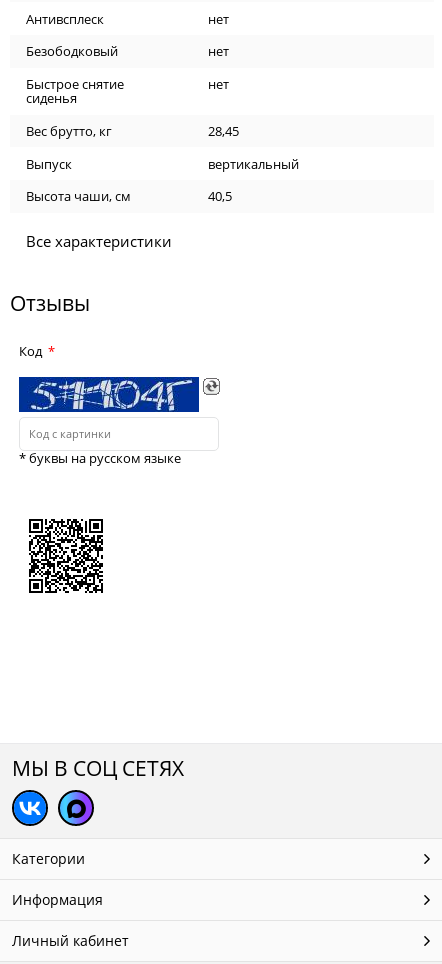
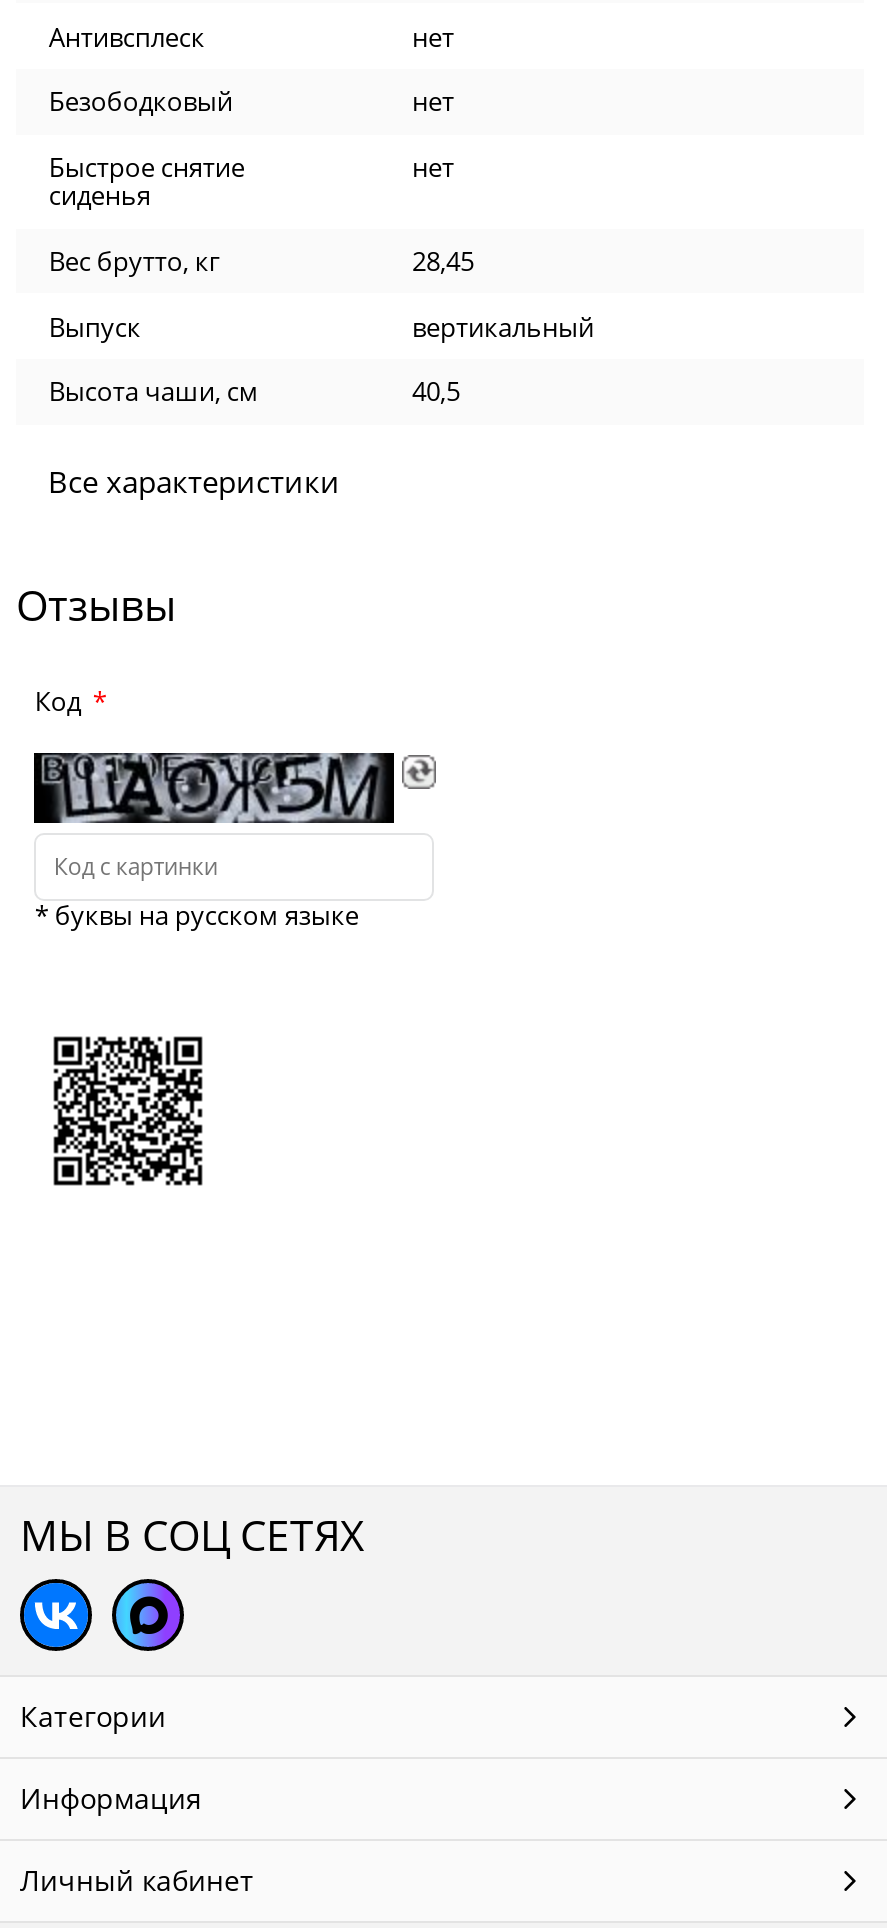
- [image]
+ [image]
